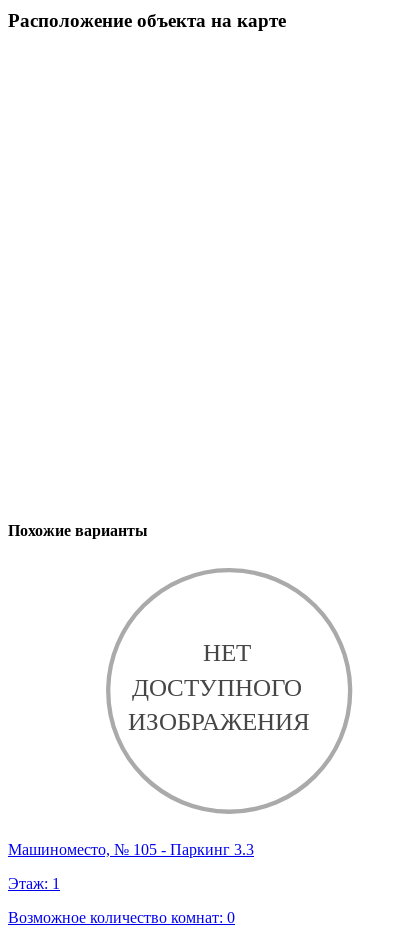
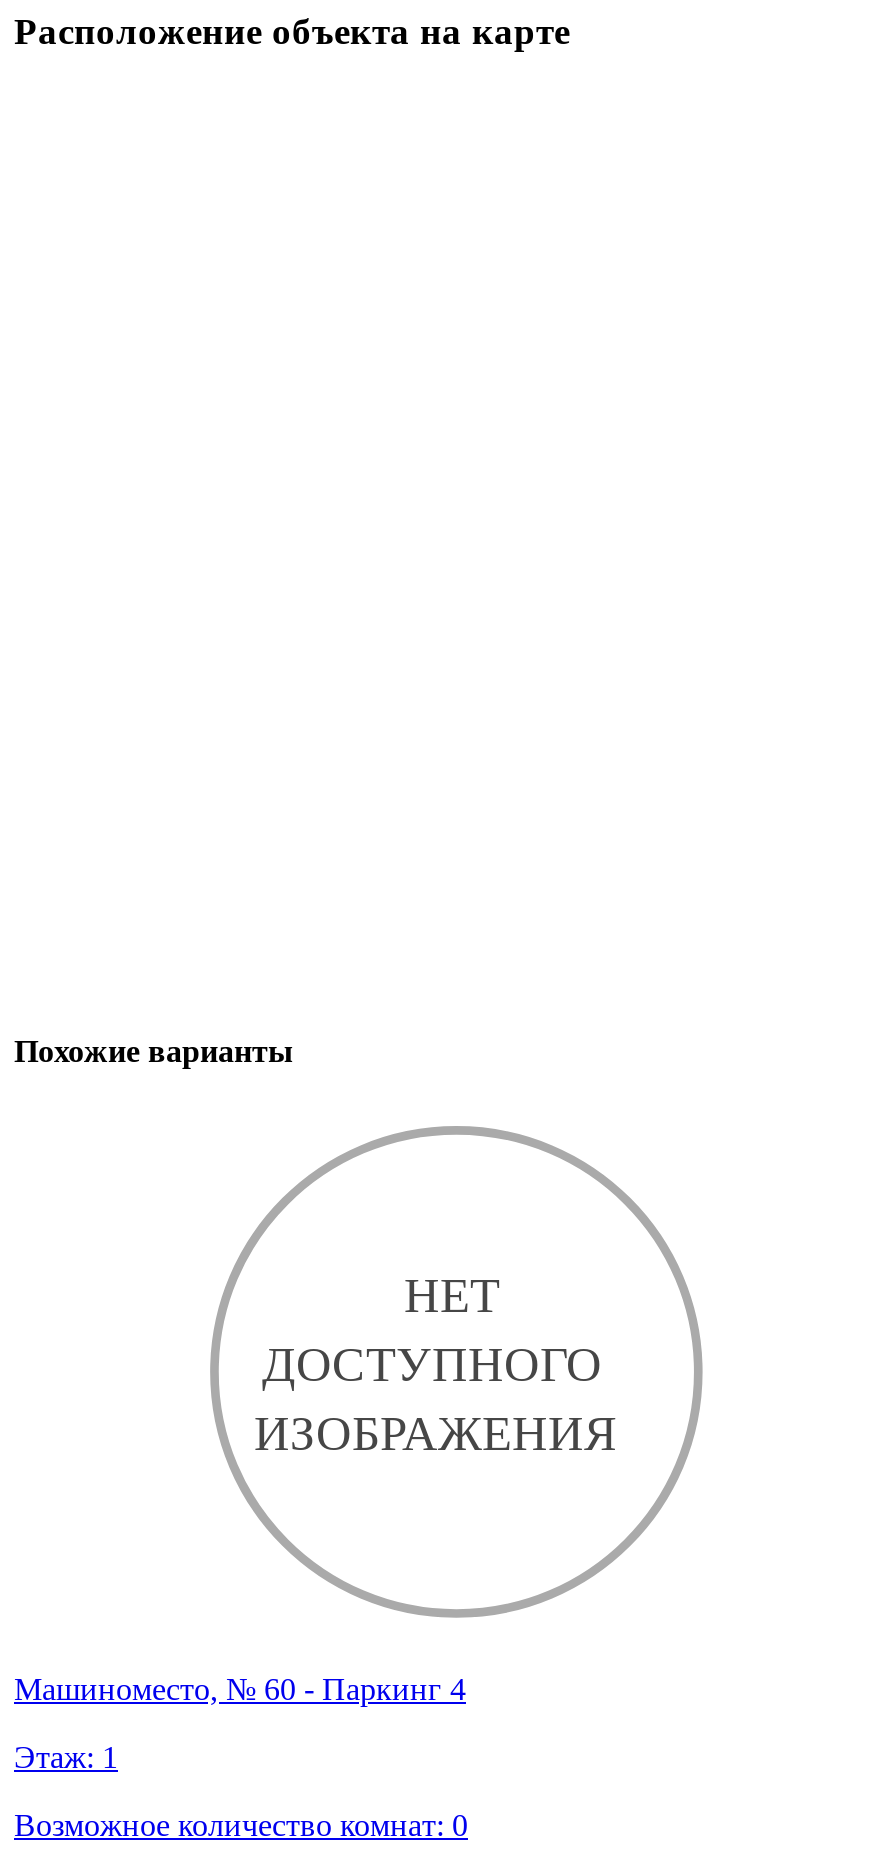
- Машиноместо, № 105 - Паркинг 3.3
+ Машиноместо, № 60 - Паркинг 4
